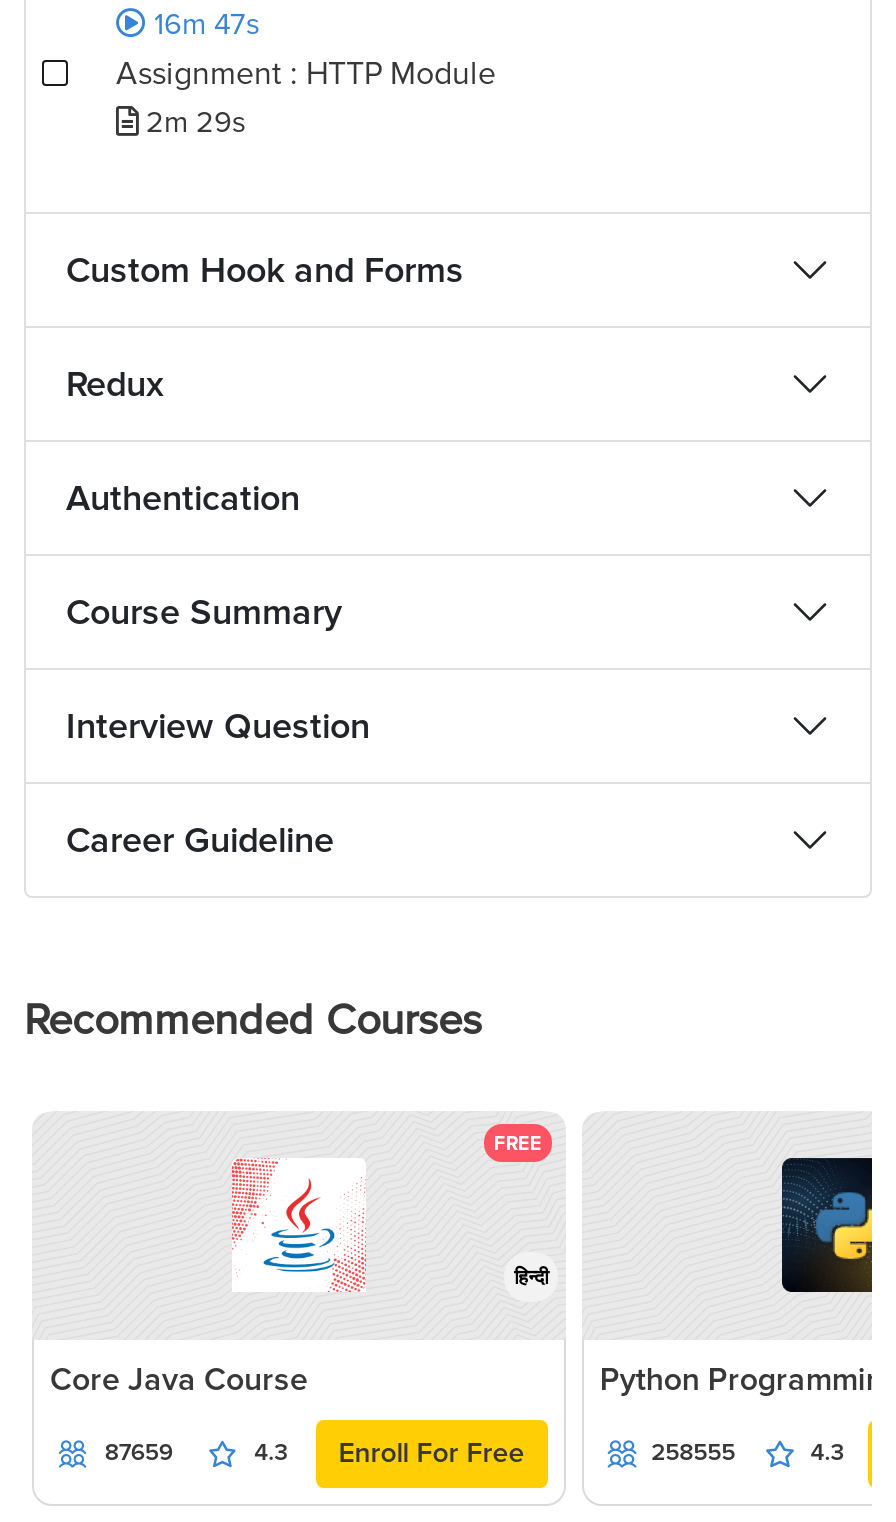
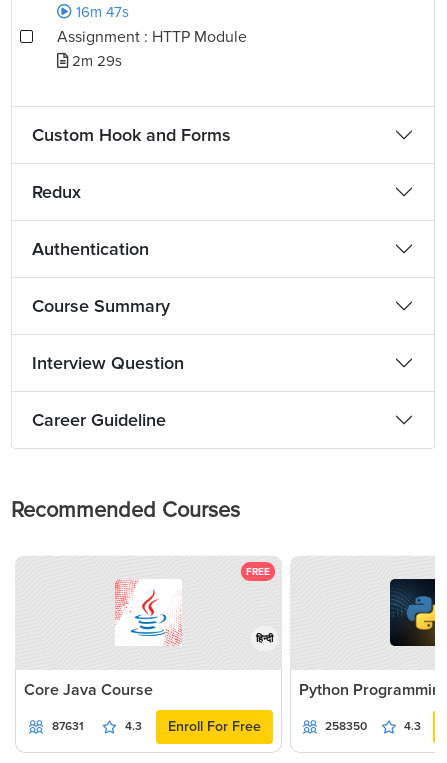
- 87659
+ 87631

- 258555
+ 258350
